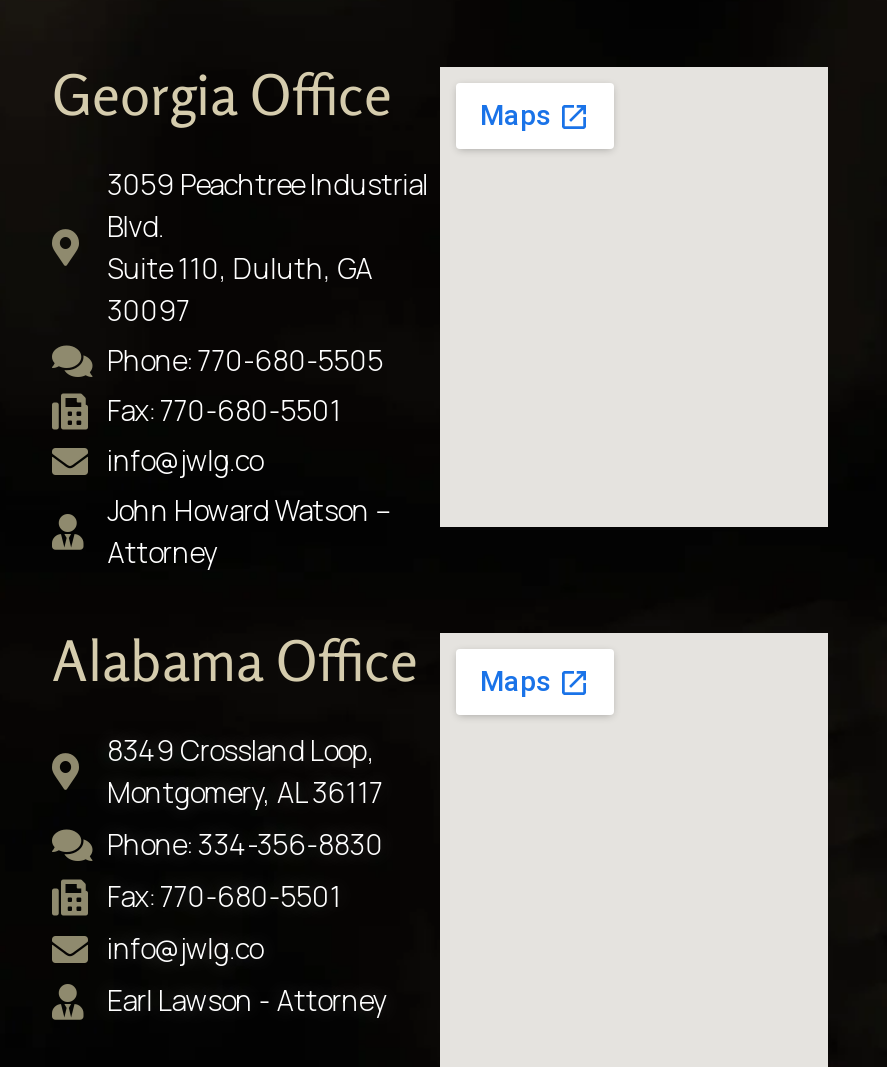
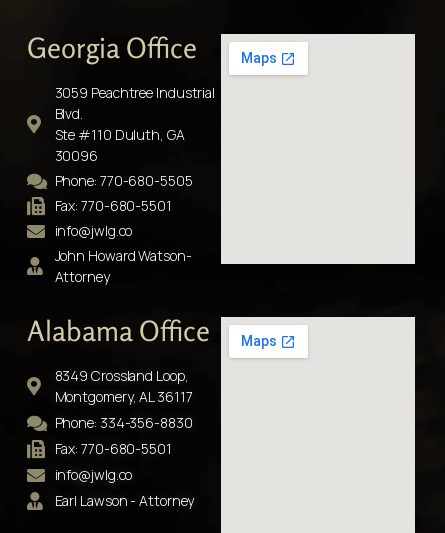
- Suite 110, Duluth, GA
+ Ste #110 Duluth, GA

- 30097
+ 30096

- John Howard Watson –
+ John Howard Watson-
